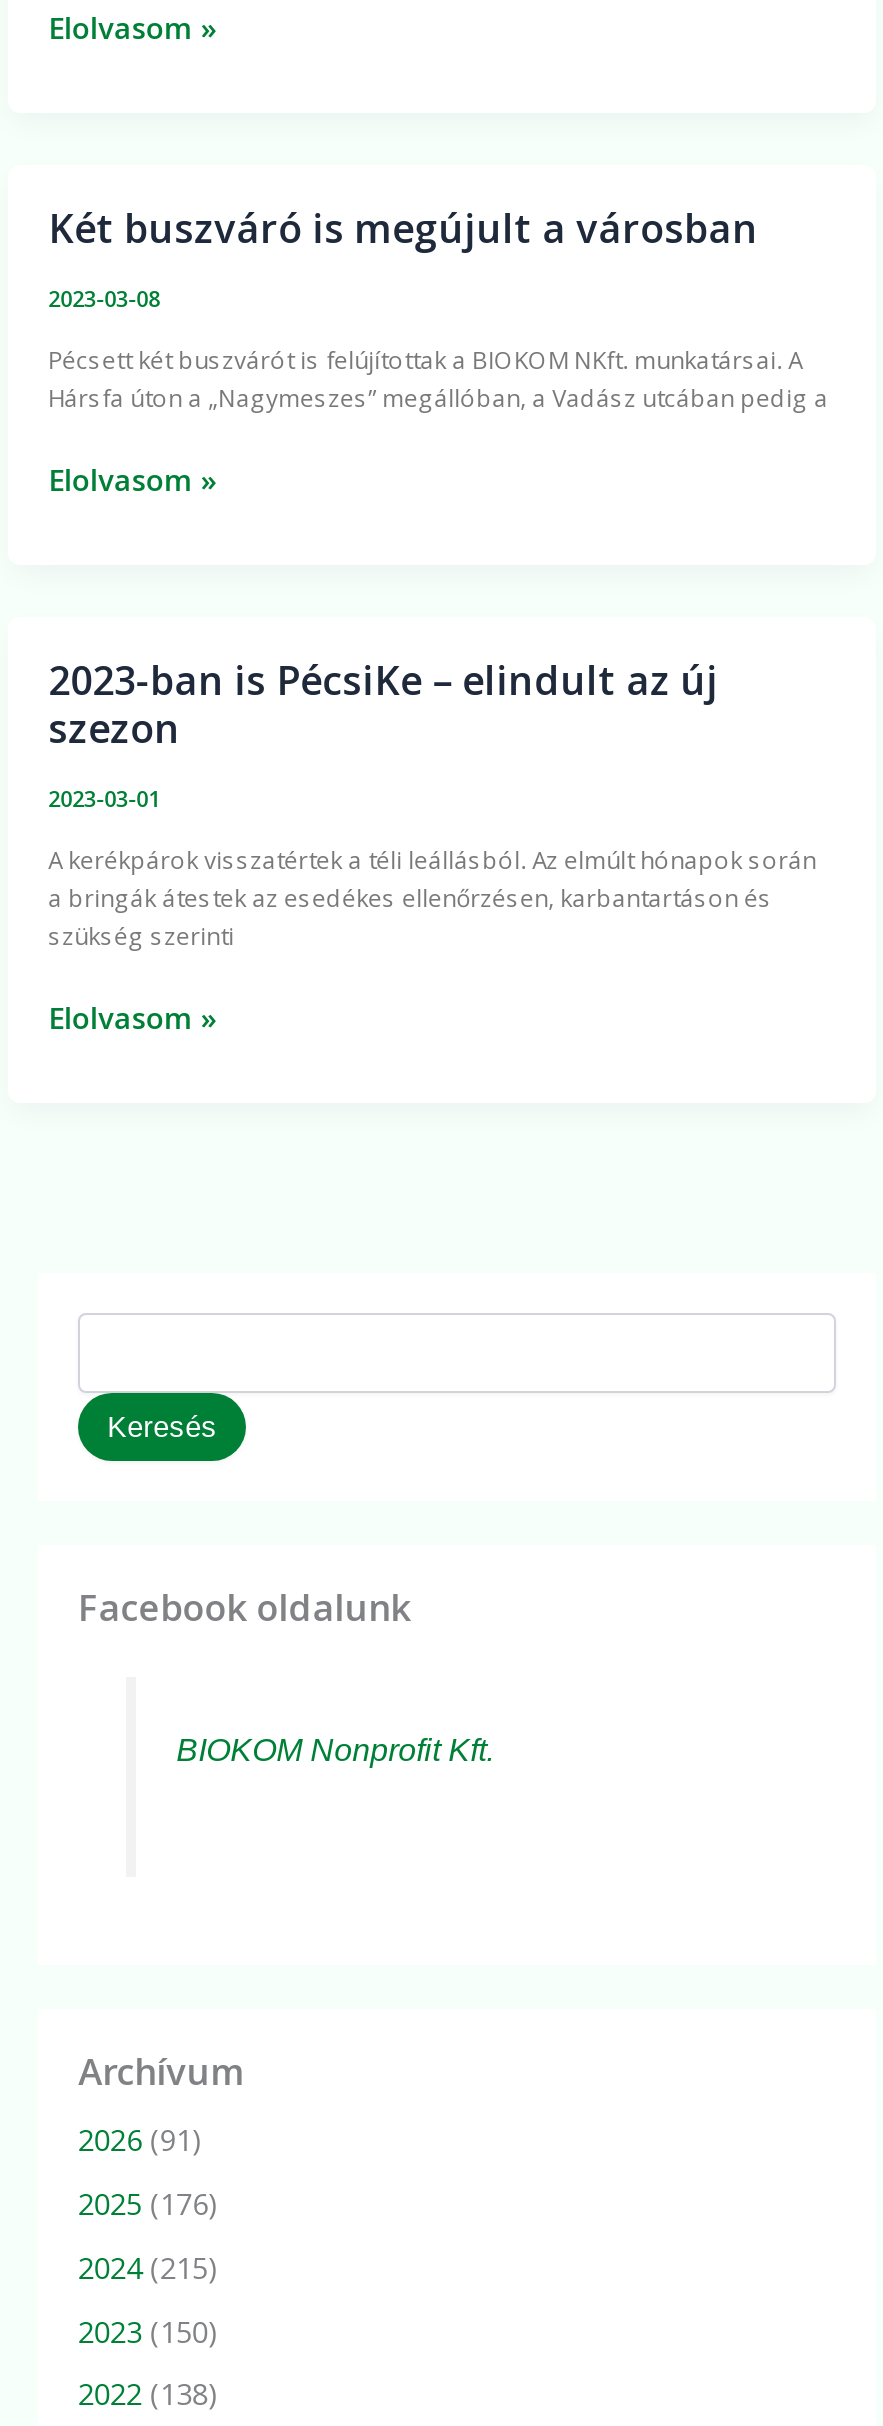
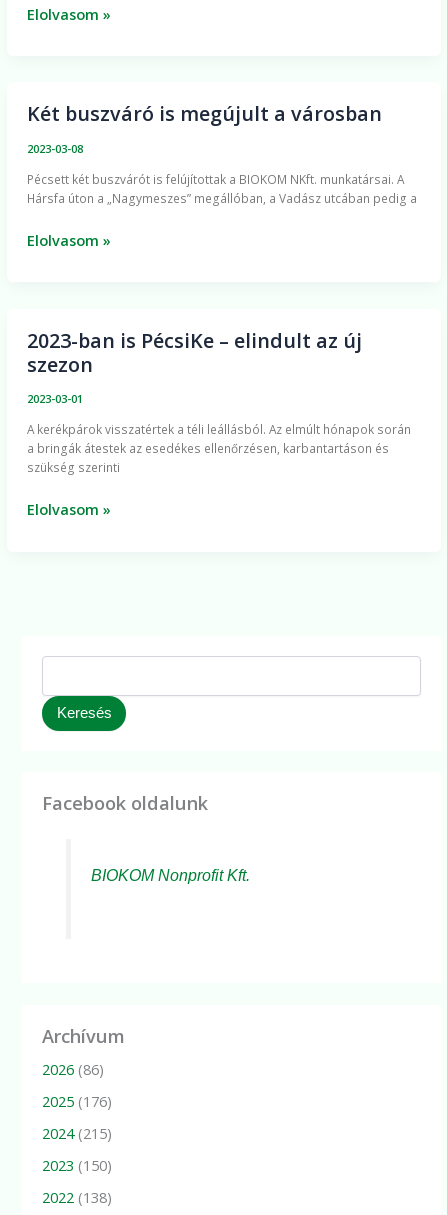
- 2026 (91)
+ 2026 (86)
